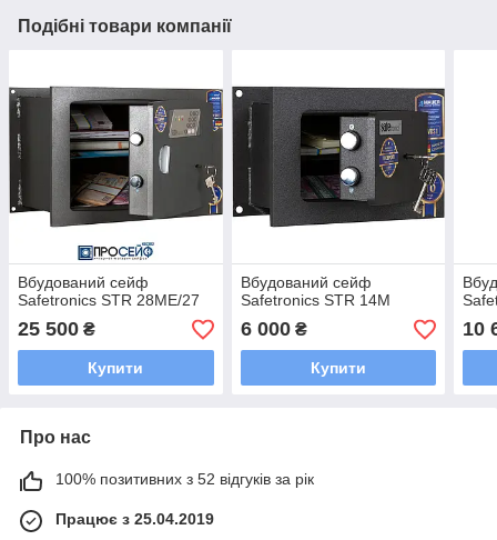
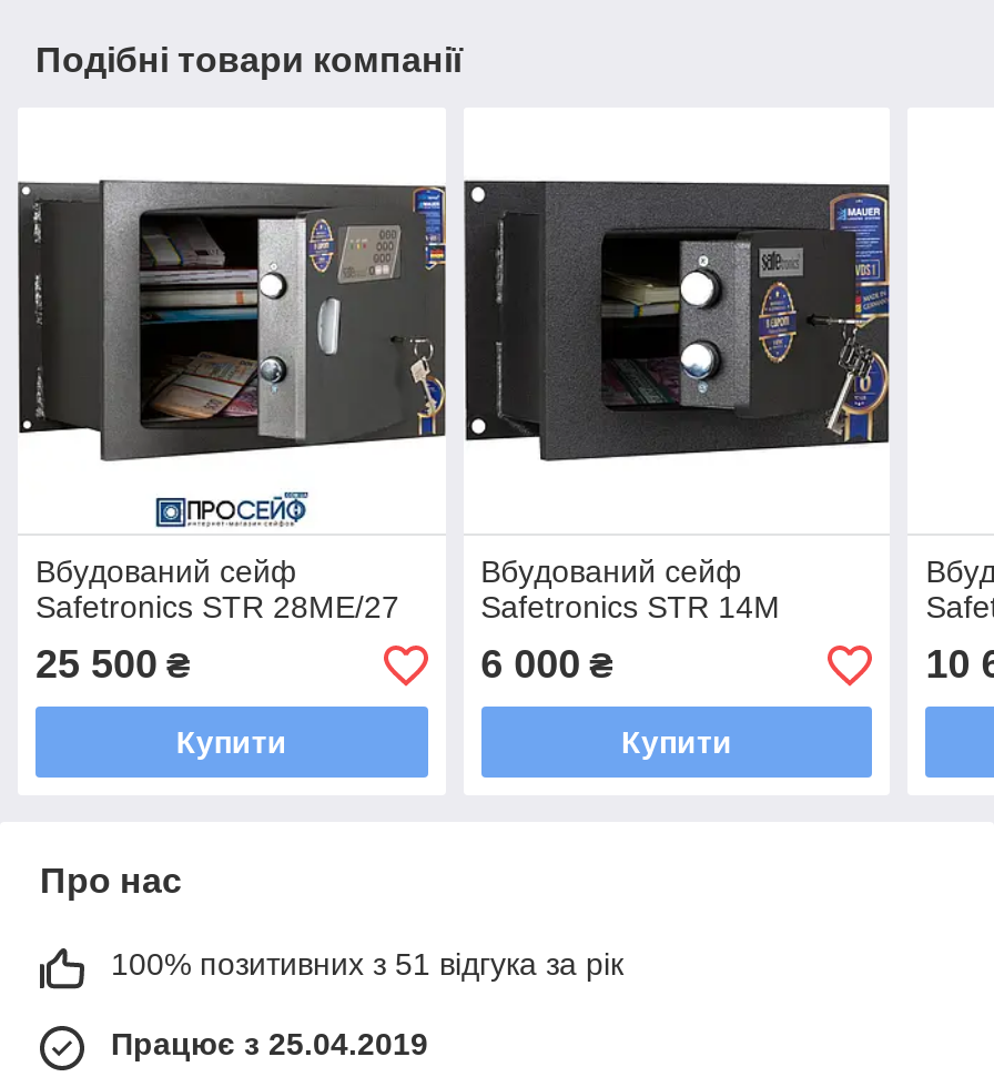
- 100% позитивних з 52 відгуків за рік
+ 100% позитивних з 51 відгука за рік
